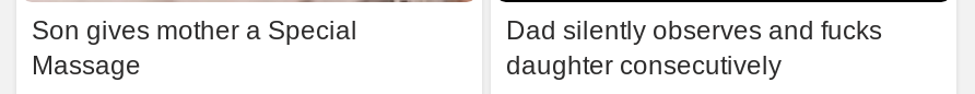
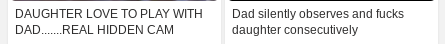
- Son gives mother a Special
- Massage
+ DAUGHTER LOVE TO PLAY WITH
+ DAD.......REAL HIDDEN CAM
